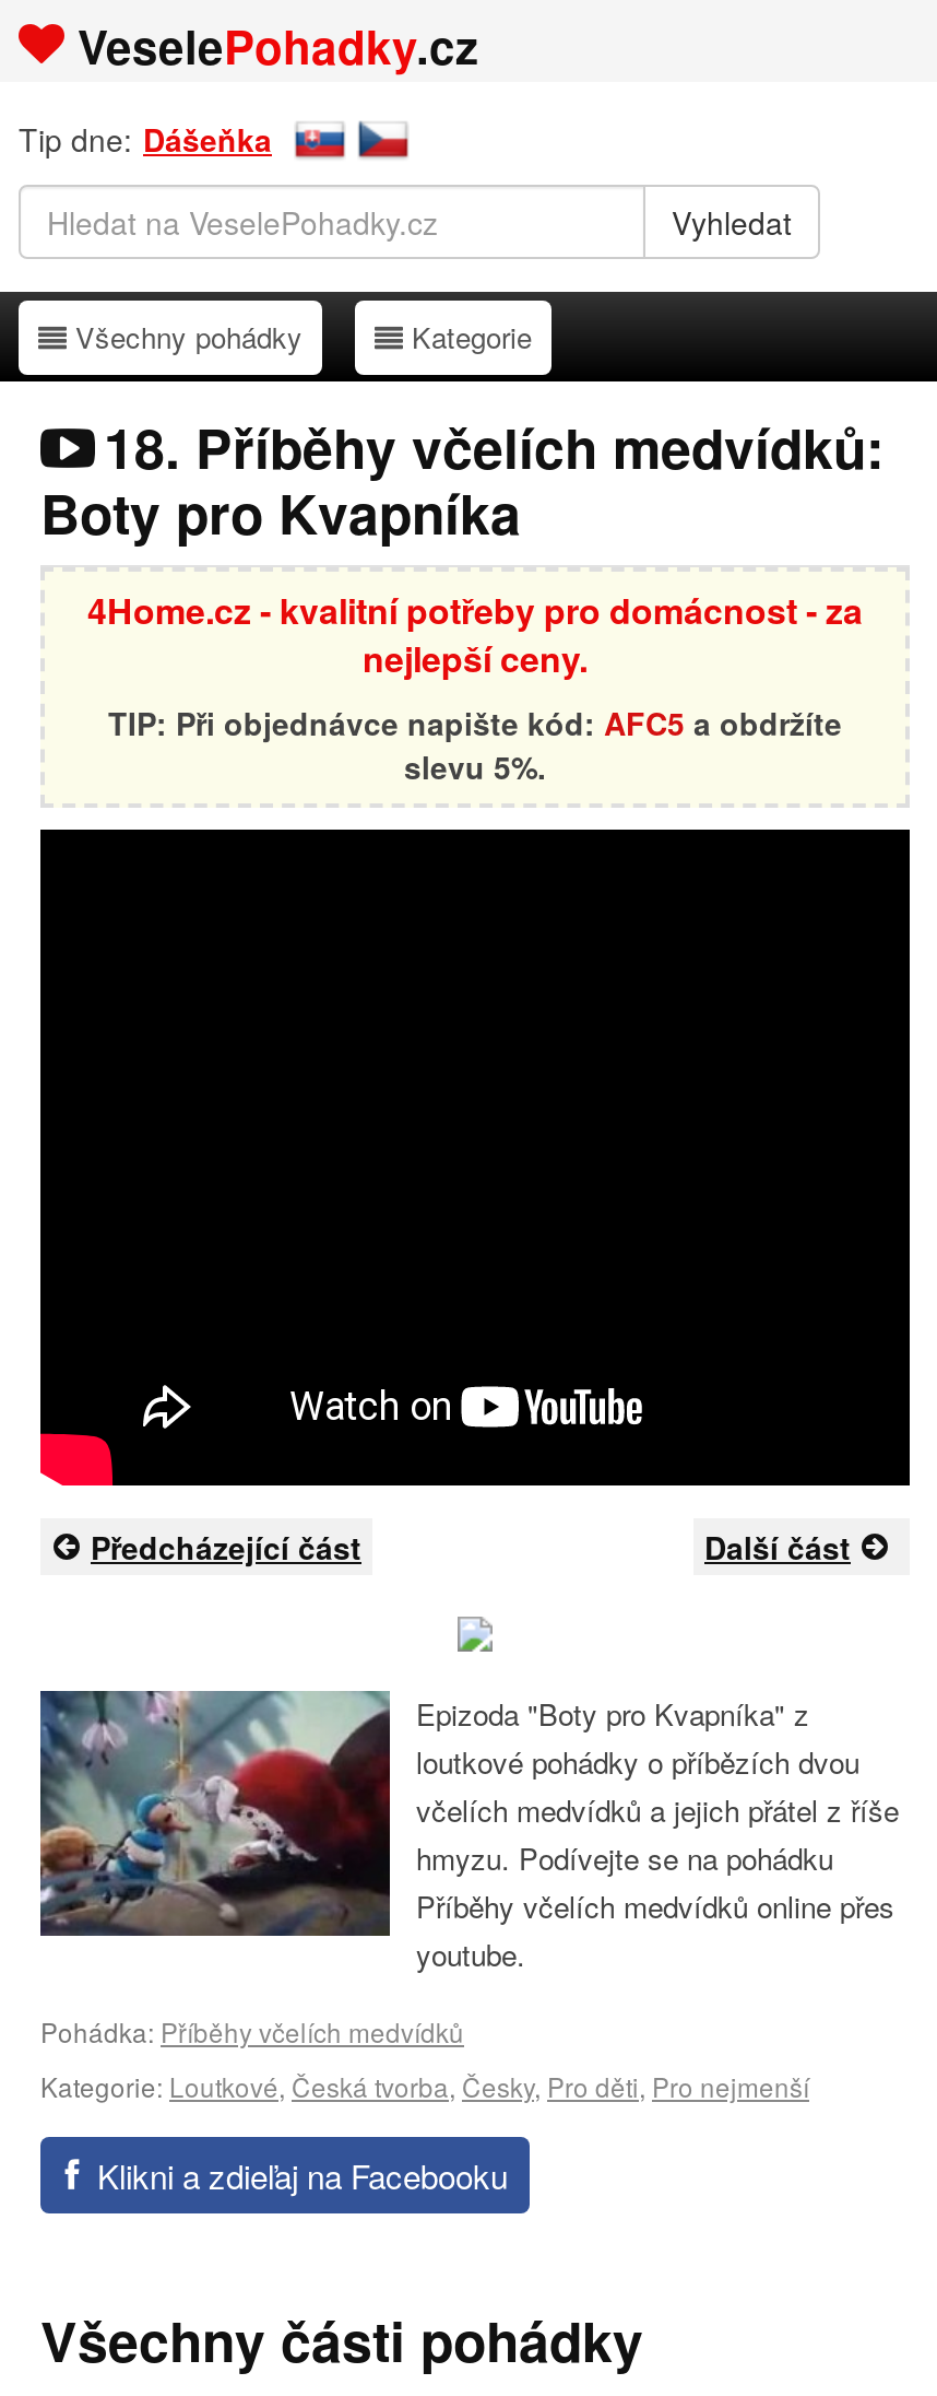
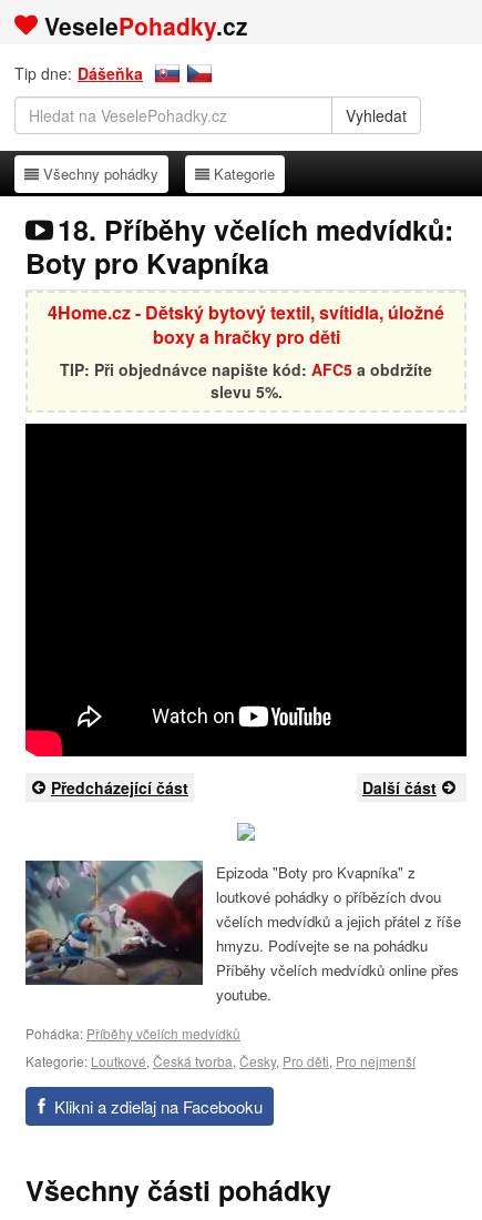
- 4Home.cz - kvalitní potřeby pro domácnost - za
- nejlepší ceny.
+ 4Home.cz - Dětský bytový textil, svítidla, úložné
+ boxy a hračky pro děti
